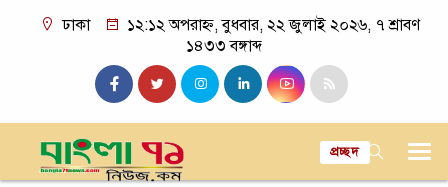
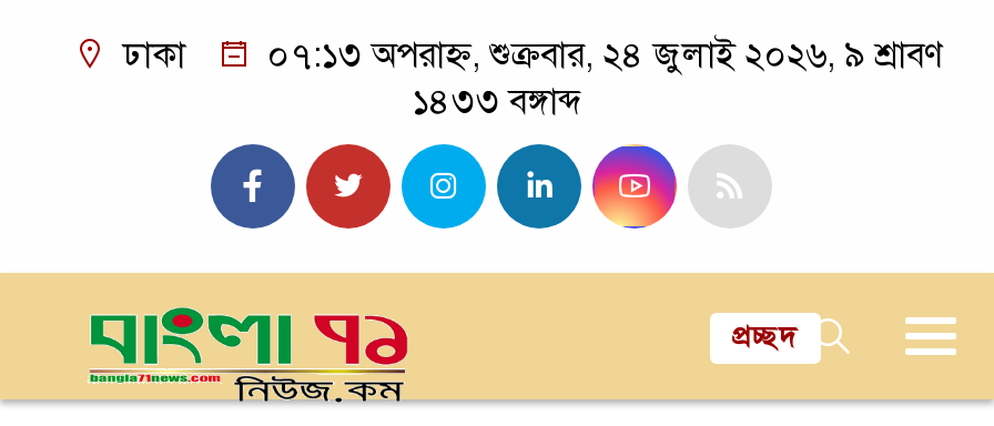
- ১২:১২ অপরাহ্ন, বুধবার, ২২ জুলাই ২০২৬, ৭ শ্রাবণ
+ ০৭:১৩ অপরাহ্ন, শুক্রবার, ২৪ জুলাই ২০২৬, ৯ শ্রাবণ
